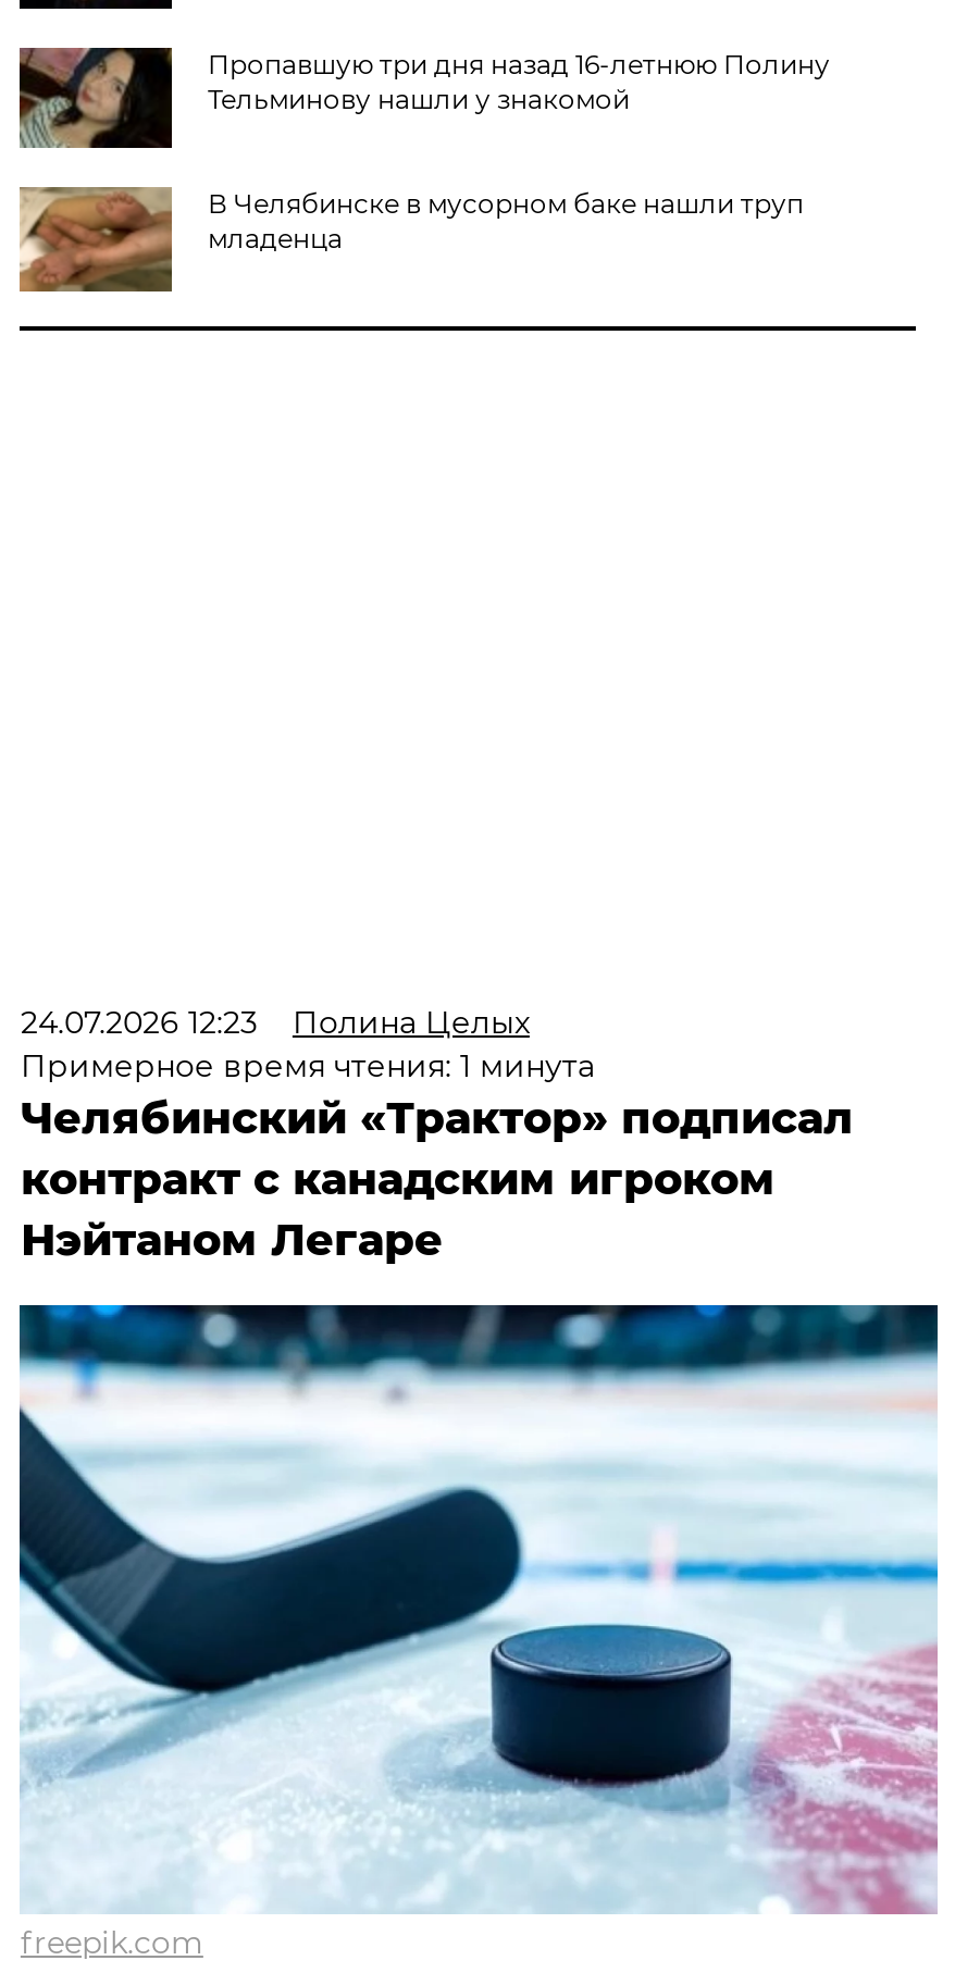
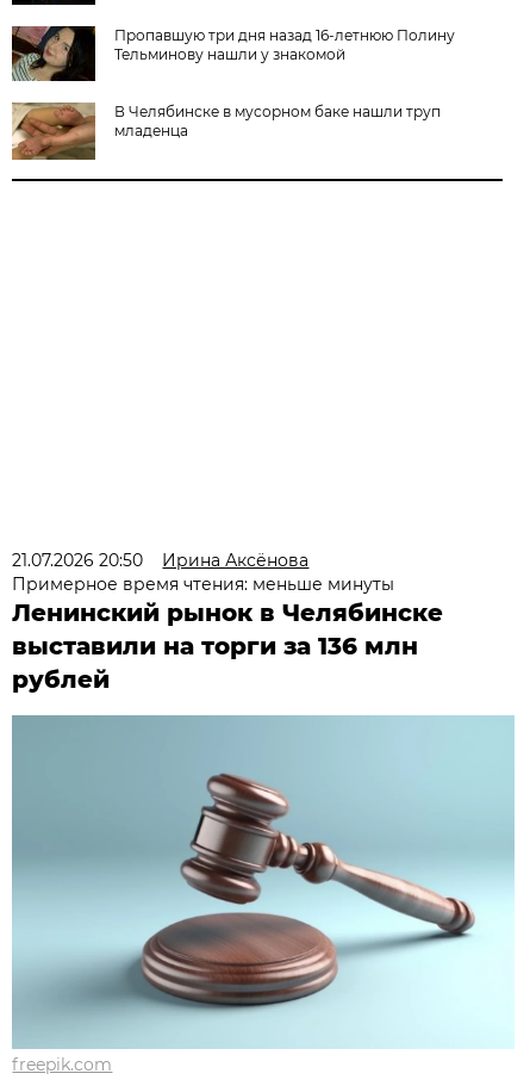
- 24.07.2026 12:23
- Полина Целых
- Примерное время чтения: 1 минута
- Челябинский «Трактор» подписал
- контракт с канадским игроком
- Нэйтаном Легаре
+ 21.07.2026 20:50
+ Ирина Аксёнова
+ Примерное время чтения: меньше минуты
+ Ленинский рынок в Челябинске
+ выставили на торги за 136 млн
+ рублей

- [image]
+ [image]
